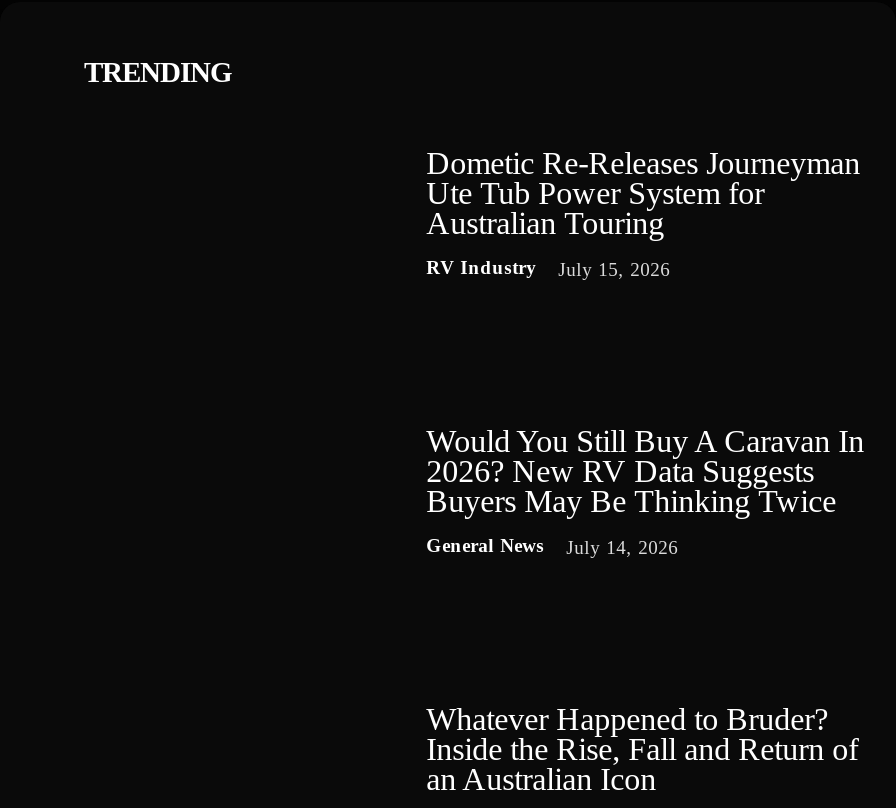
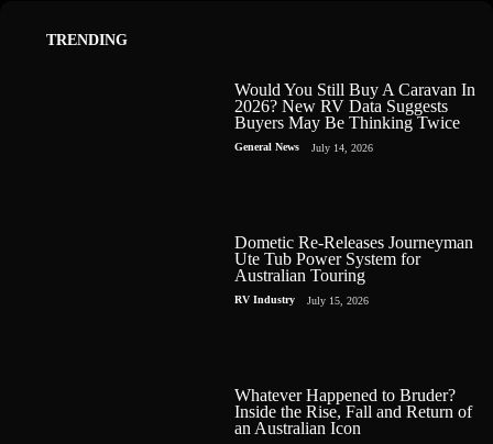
moved down: Dometic Re-Releases Journeyman | Ute Tub Power System for | Australian Touring | RV Industry | July 15, 2026

moved up: Would You Still Buy A Caravan In | 2026? New RV Data Suggests | Buyers May Be Thinking Twice | General News | July 14, 2026
